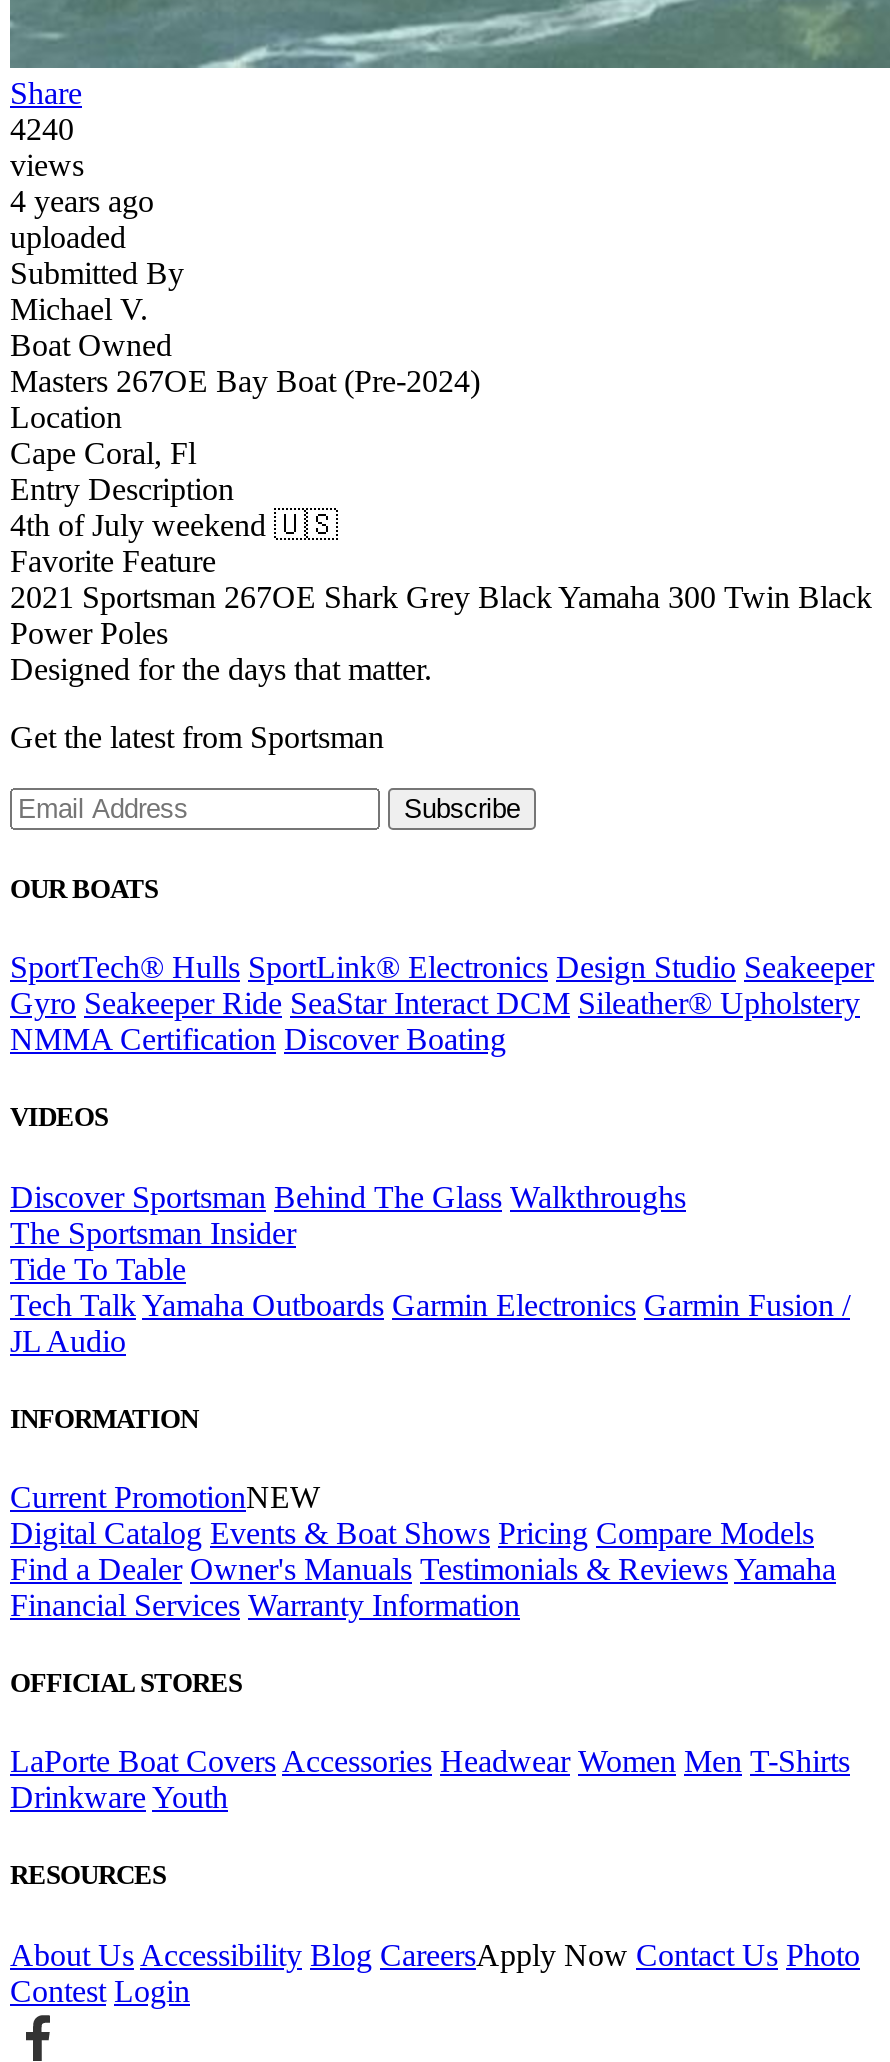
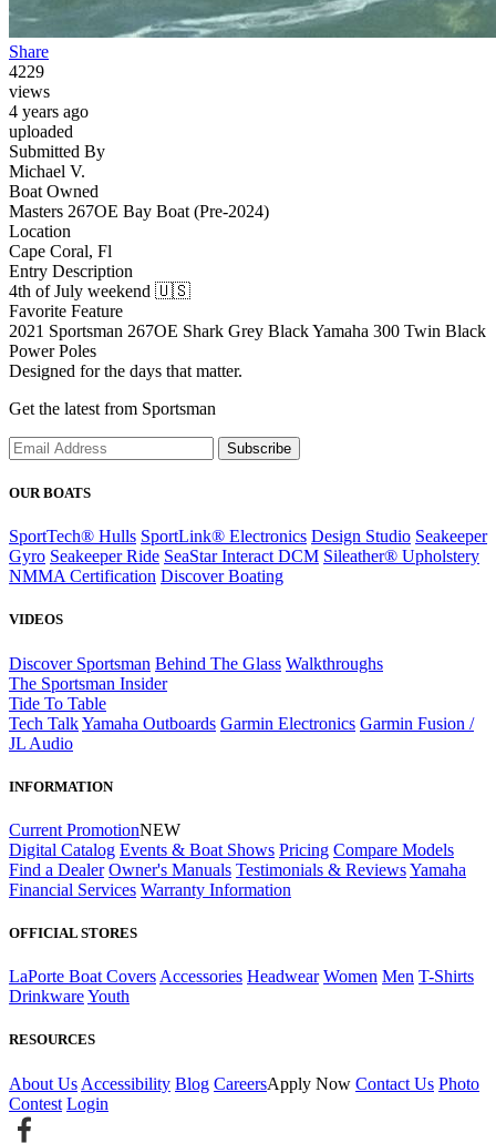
- 4240
+ 4229
